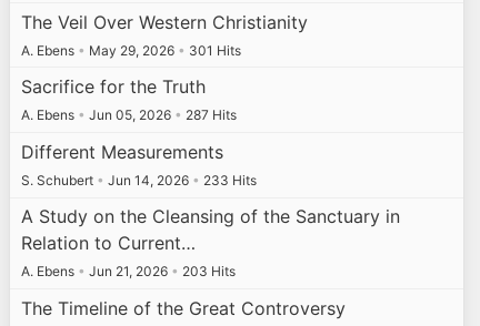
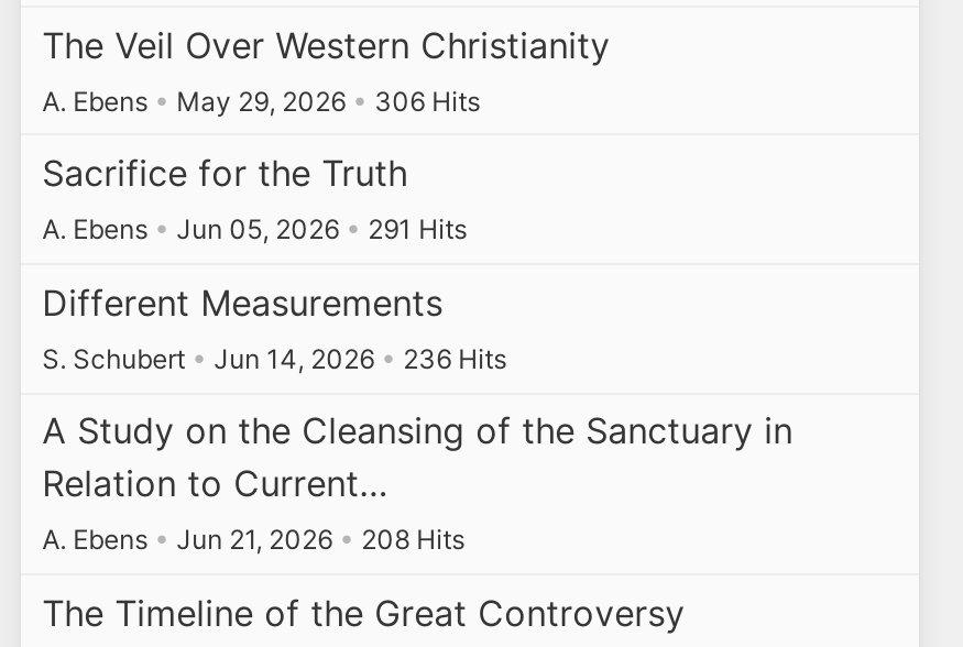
- A. Ebens • May 29, 2026 • 301 Hits
+ A. Ebens • May 29, 2026 • 306 Hits

- A. Ebens • Jun 05, 2026 • 287 Hits
+ A. Ebens • Jun 05, 2026 • 291 Hits

- S. Schubert • Jun 14, 2026 • 233 Hits
+ S. Schubert • Jun 14, 2026 • 236 Hits

- A. Ebens • Jun 21, 2026 • 203 Hits
+ A. Ebens • Jun 21, 2026 • 208 Hits
